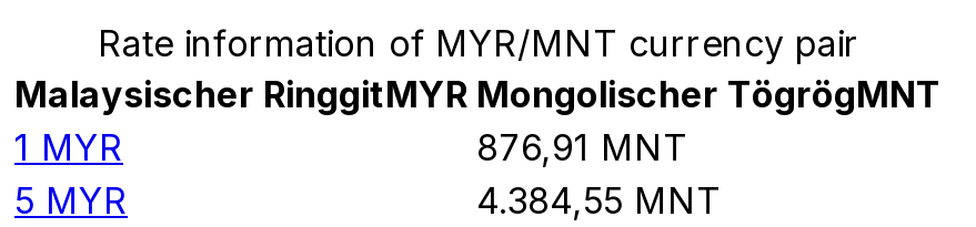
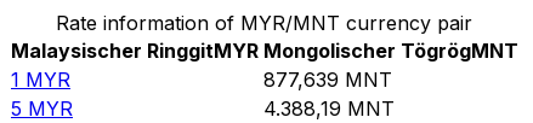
- 876,91 MNT
+ 877,639 MNT

- 4.384,55 MNT
+ 4.388,19 MNT
